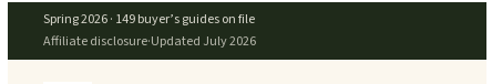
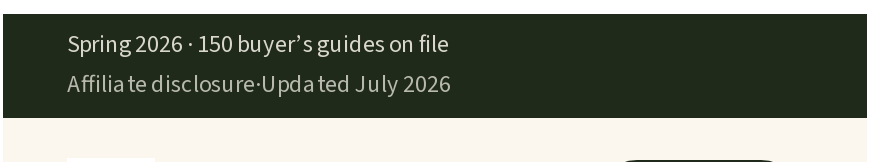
- Spring 2026 · 149 buyer’s guides on file
+ Spring 2026 · 150 buyer’s guides on file
